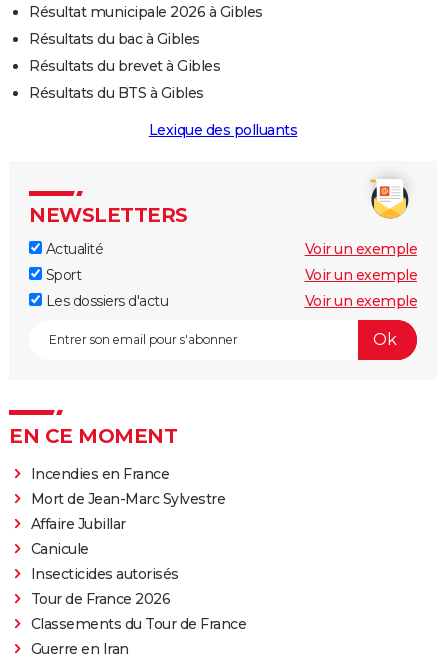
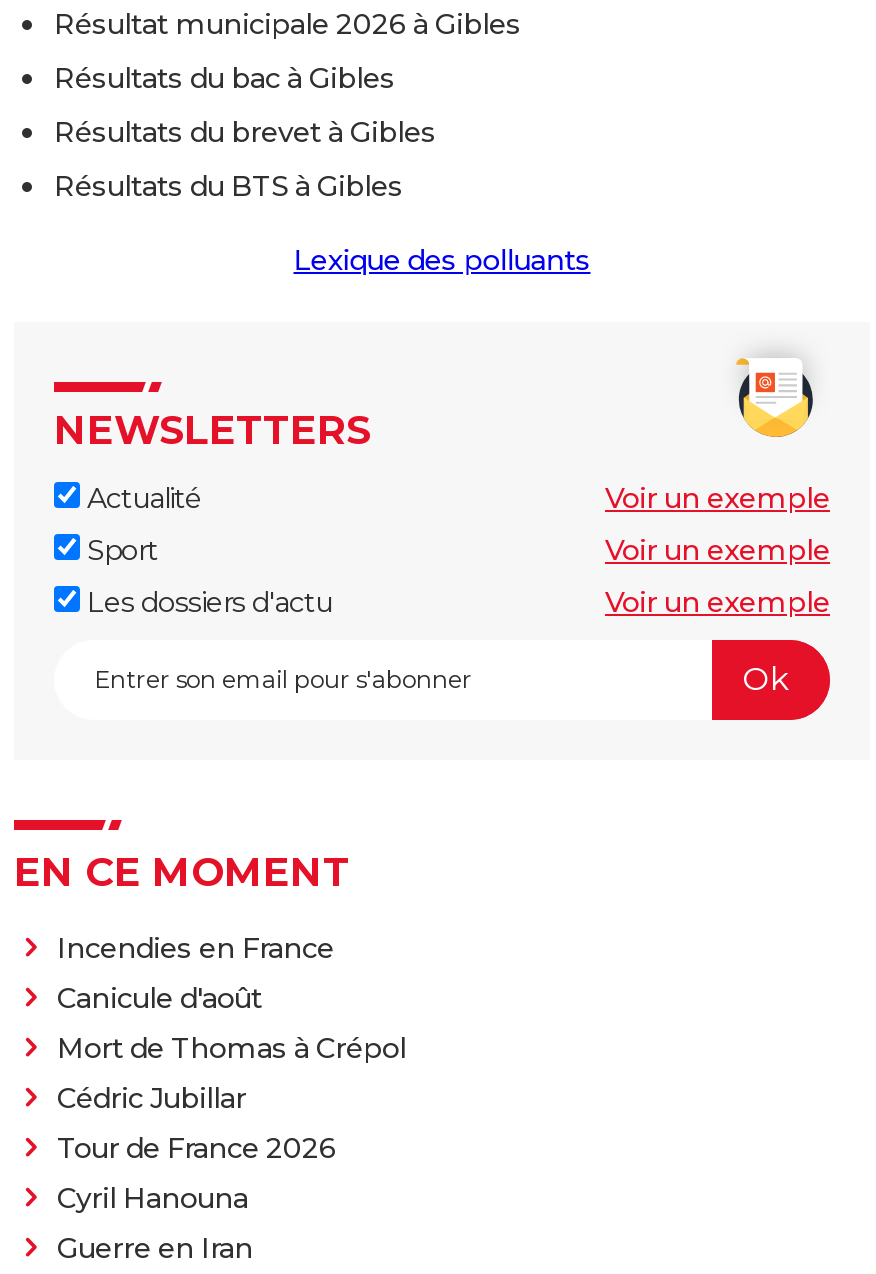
- Mort de Jean-Marc Sylvestre
- Affaire Jubillar
- Canicule
- Insecticides autorisés
+ Canicule d'août
+ Mort de Thomas à Crépol
+ Cédric Jubillar

- Classements du Tour de France
+ Cyril Hanouna
